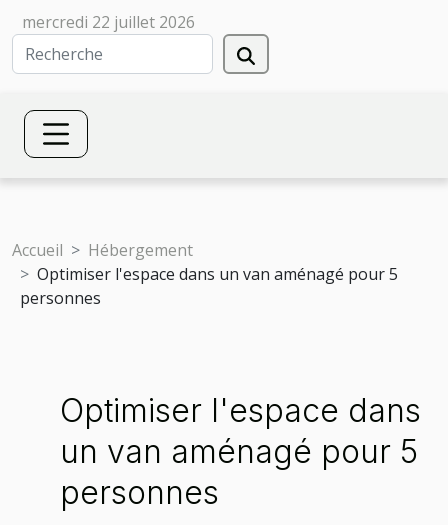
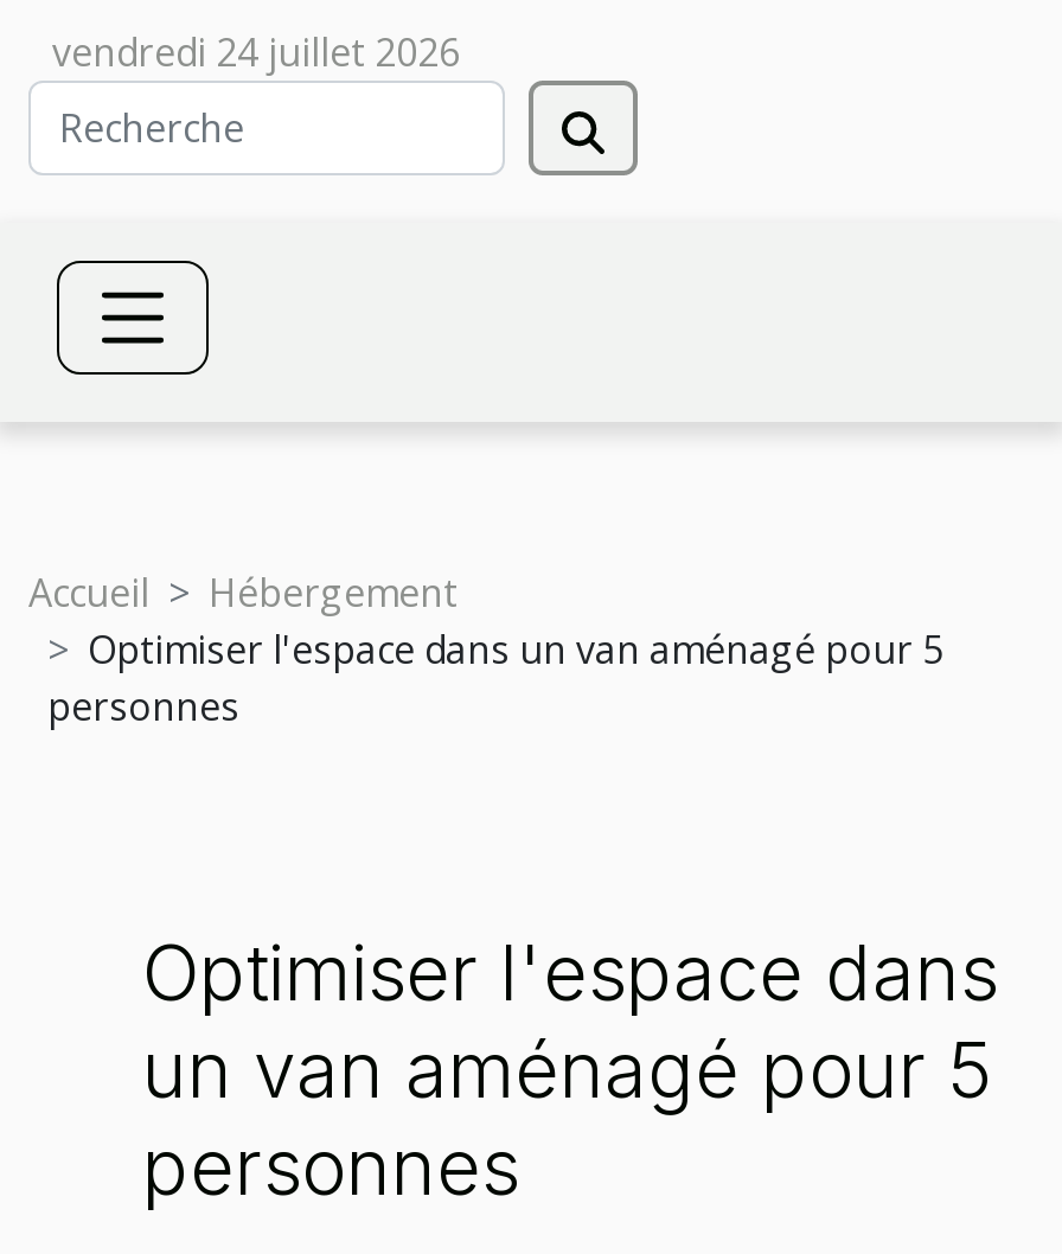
- mercredi 22 juillet 2026
+ vendredi 24 juillet 2026
